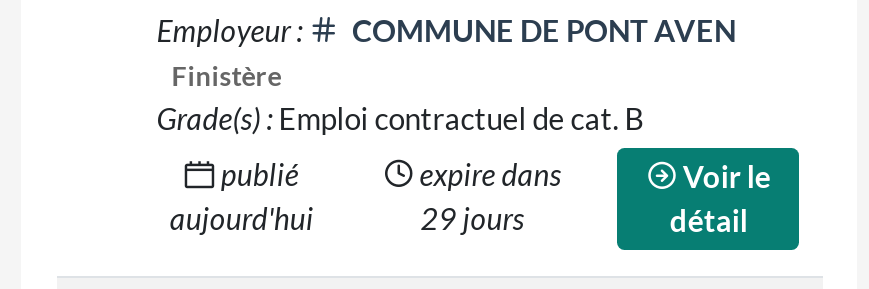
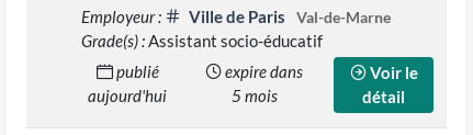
- COMMUNE DE PONT AVEN
- Finistère
- Grade(s) : Emploi contractuel de cat. B
+ Ville de Paris Val-de-Marne
+ Grade(s) : Assistant socio-éducatif

- 29 jours
+ 5 mois
